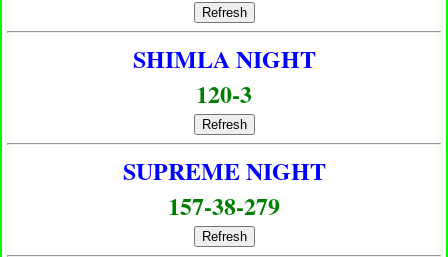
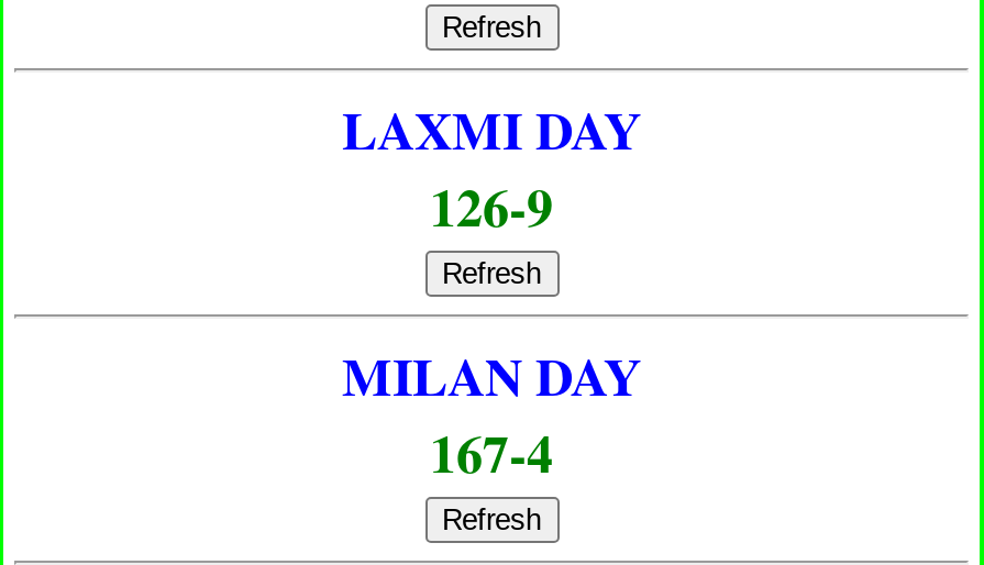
- SHIMLA NIGHT
- 120-3
+ LAXMI DAY
+ 126-9

- SUPREME NIGHT
- 157-38-279
+ MILAN DAY
+ 167-4
